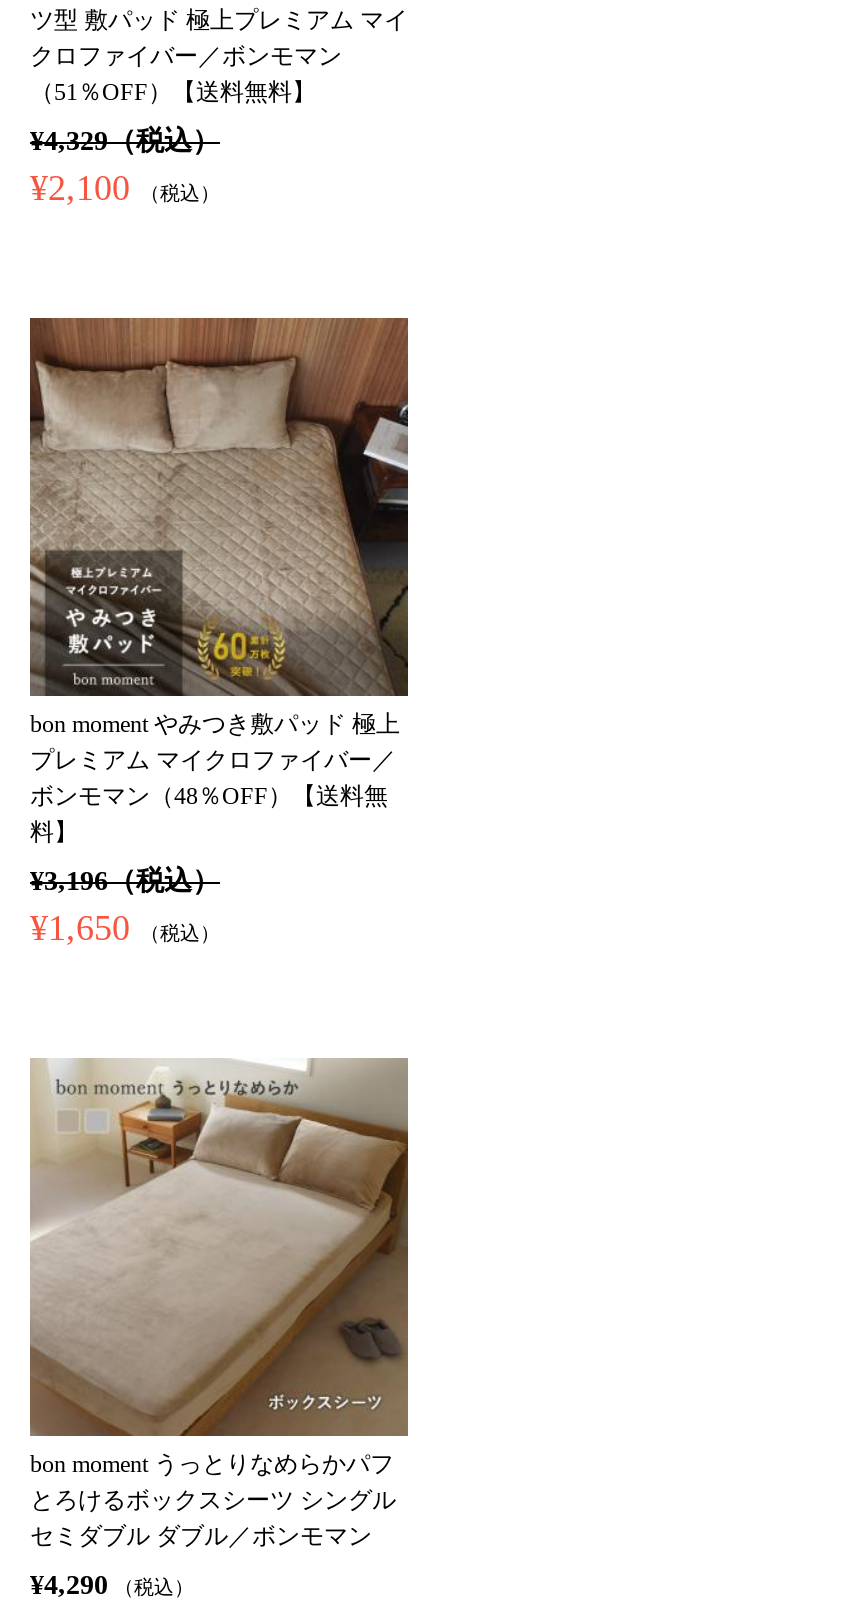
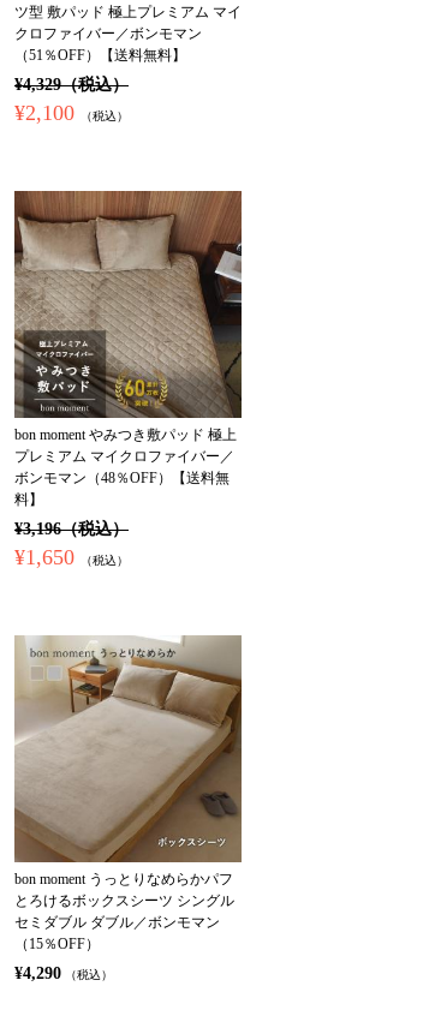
+ （15％OFF）
